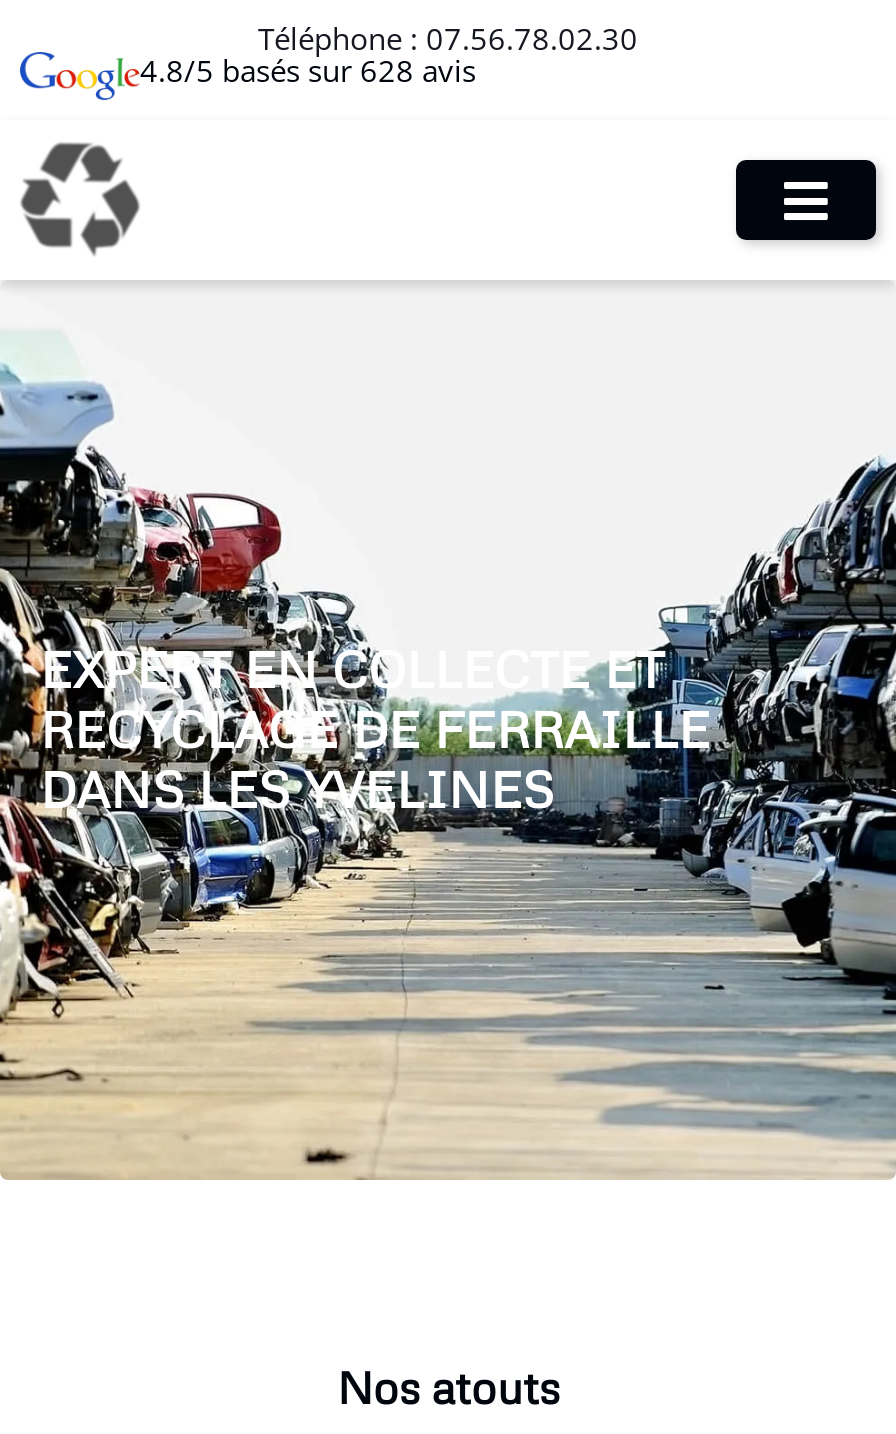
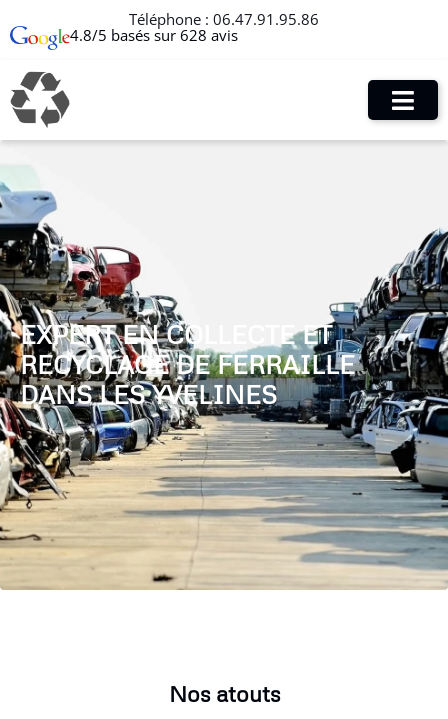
- Téléphone : 07.56.78.02.30
+ Téléphone : 06.47.91.95.86
